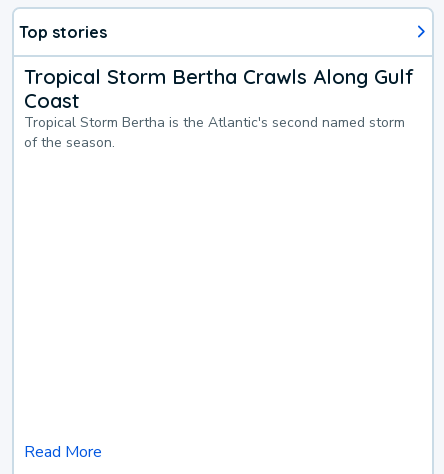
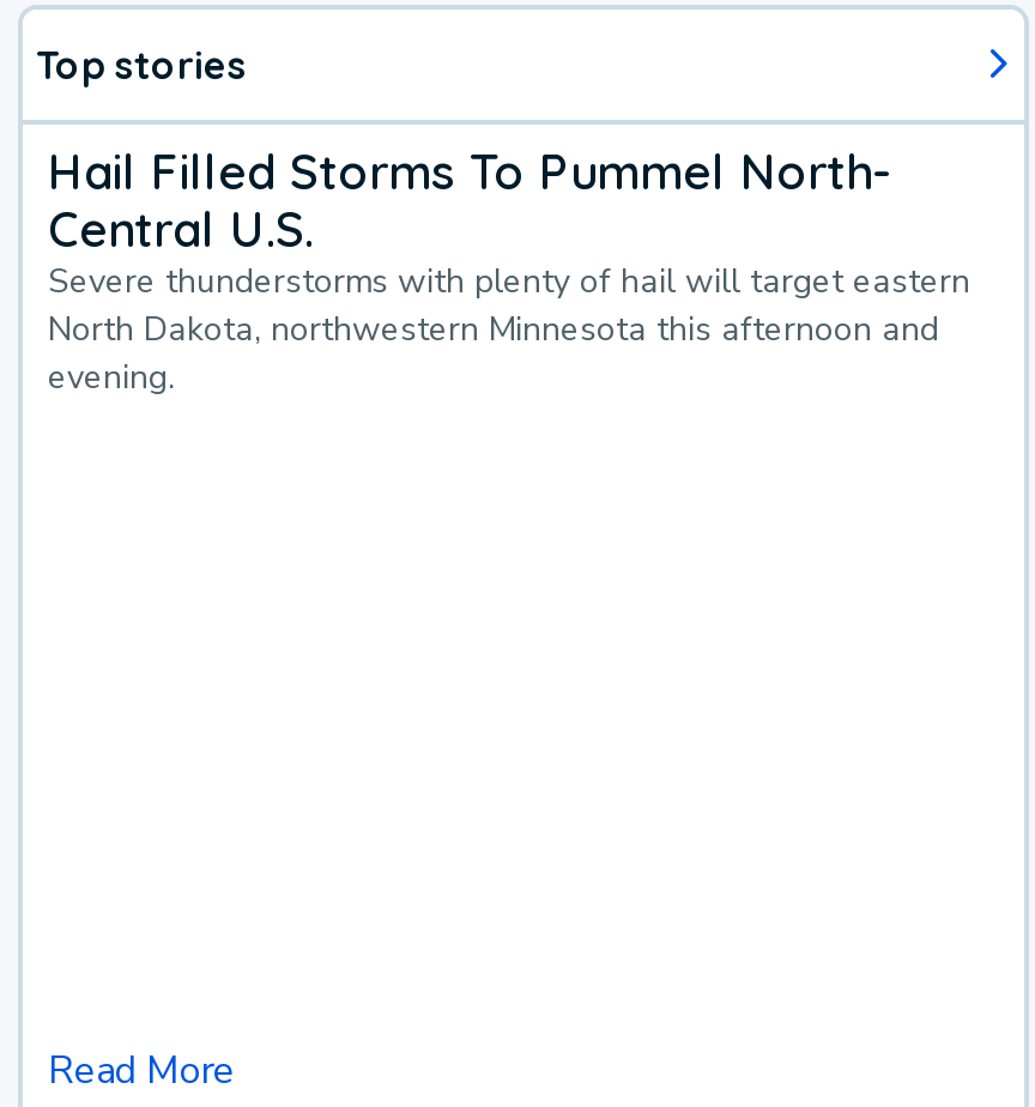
- Tropical Storm Bertha Crawls Along Gulf
- Coast
- Tropical Storm Bertha is the Atlantic's second named storm
- of the season.
+ Hail Filled Storms To Pummel North-
+ Central U.S.
+ Severe thunderstorms with plenty of hail will target eastern
+ North Dakota, northwestern Minnesota this afternoon and
+ evening.
